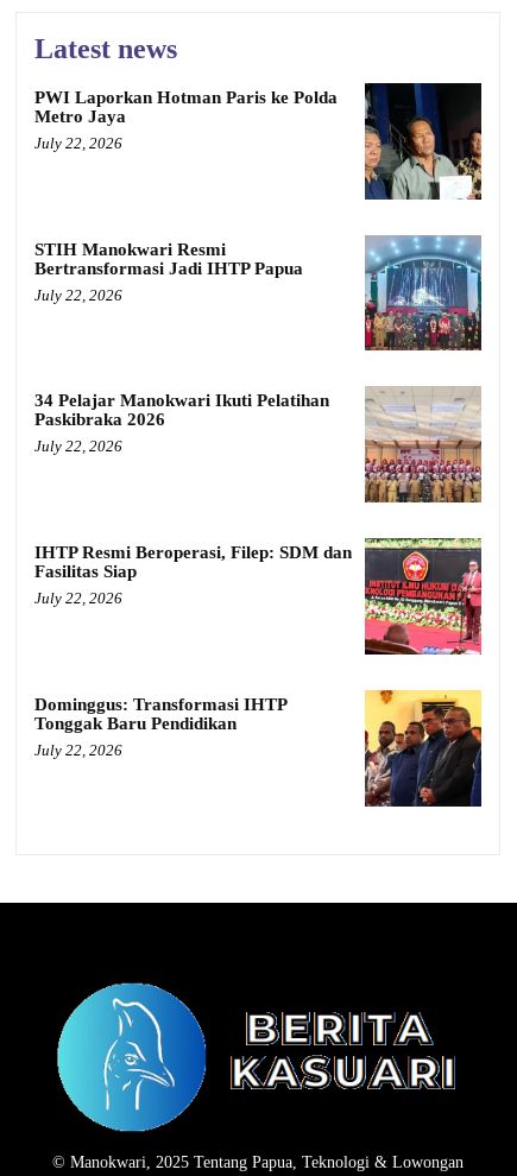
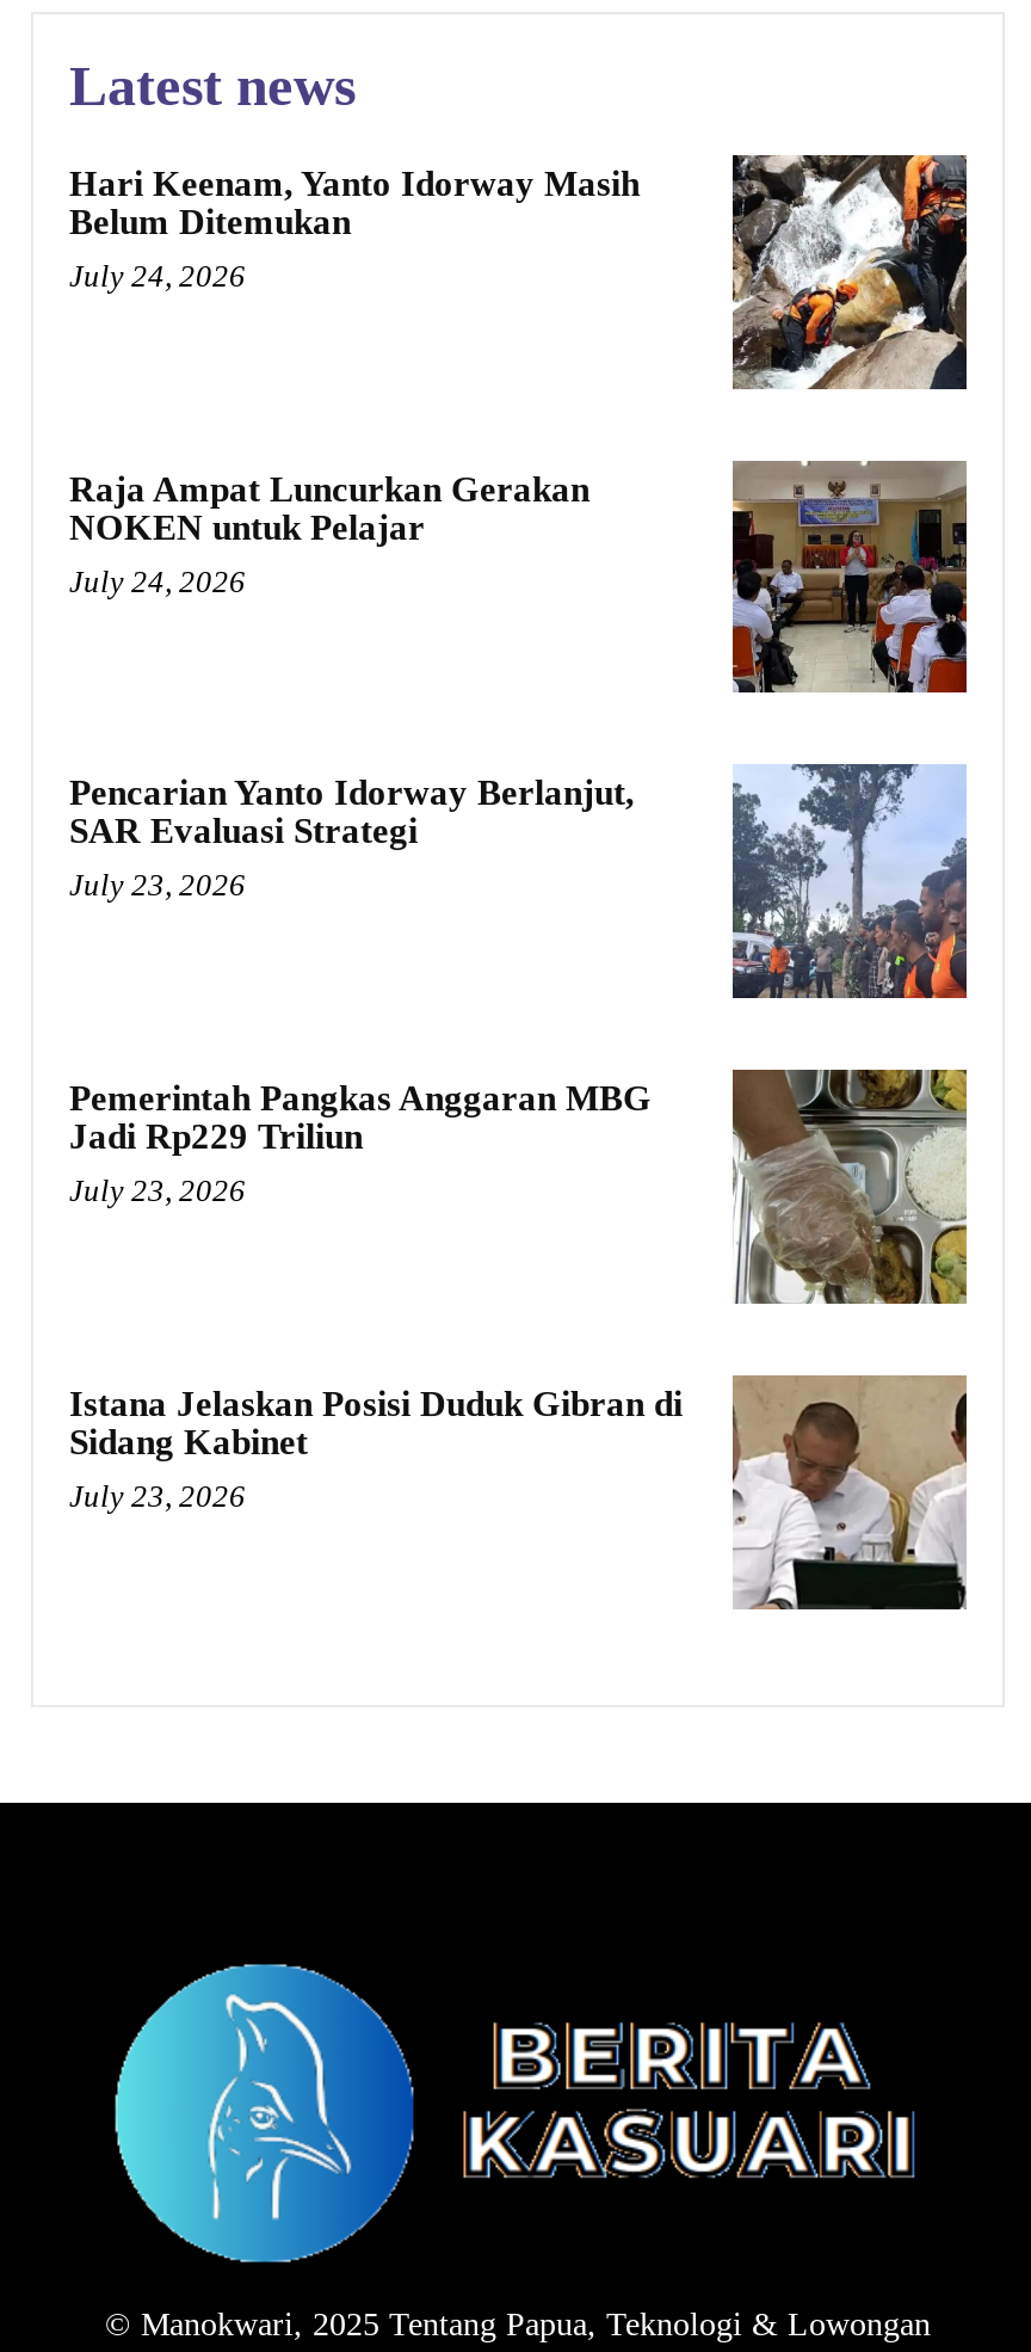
- [image]
- PWI Laporkan Hotman Paris ke Polda
- Metro Jaya
- July 22, 2026
+ [image]
+ Hari Keenam, Yanto Idorway Masih
+ Belum Ditemukan
+ July 24, 2026

- STIH Manokwari Resmi
- Bertransformasi Jadi IHTP Papua
- July 22, 2026
+ Raja Ampat Luncurkan Gerakan
+ NOKEN untuk Pelajar
+ July 24, 2026

- [image]
+ [image]

- [image]
- 34 Pelajar Manokwari Ikuti Pelatihan
- Paskibraka 2026
- July 22, 2026
+ [image]
+ Pencarian Yanto Idorway Berlanjut,
+ SAR Evaluasi Strategi
+ July 23, 2026

- [image]
- IHTP Resmi Beroperasi, Filep: SDM dan
- Fasilitas Siap
- July 22, 2026
+ [image]
+ Pemerintah Pangkas Anggaran MBG
+ Jadi Rp229 Triliun
+ July 23, 2026

- Dominggus: Transformasi IHTP
- Tonggak Baru Pendidikan
- July 22, 2026
+ Istana Jelaskan Posisi Duduk Gibran di
+ Sidang Kabinet
+ July 23, 2026

- [image]
+ [image]
